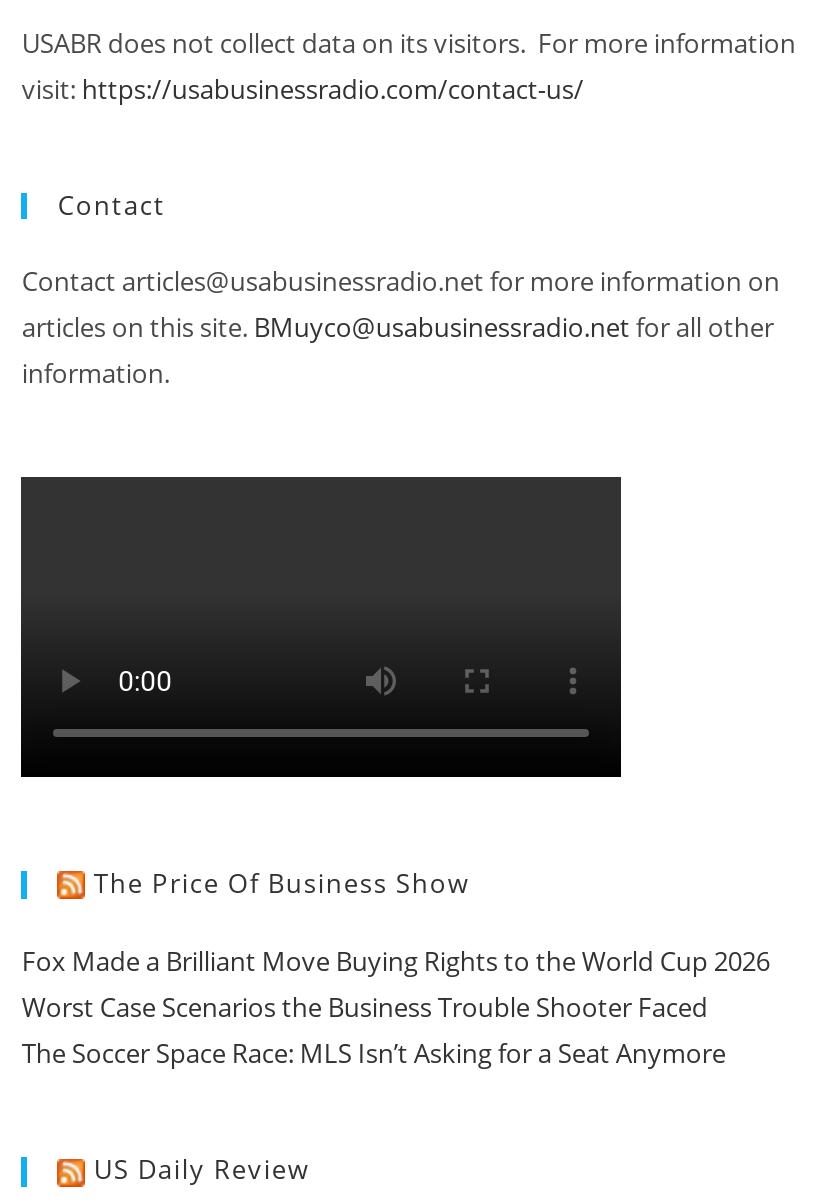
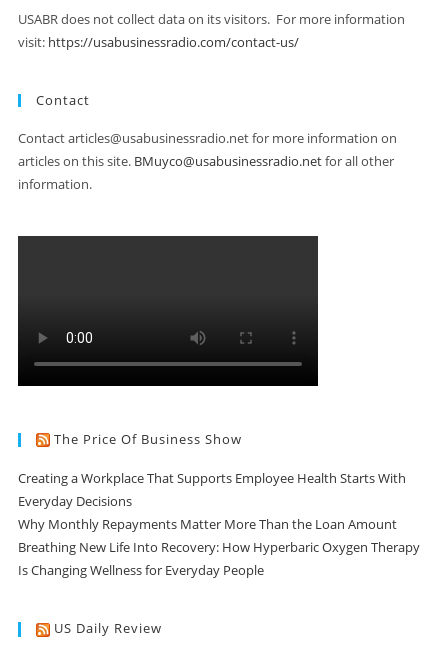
- Fox Made a Brilliant Move Buying Rights to the World Cup 2026
- Worst Case Scenarios the Business Trouble Shooter Faced
- The Soccer Space Race: MLS Isn’t Asking for a Seat Anymore
+ Creating a Workplace That Supports Employee Health Starts With
+ Everyday Decisions
+ Why Monthly Repayments Matter More Than the Loan Amount
+ Breathing New Life Into Recovery: How Hyperbaric Oxygen Therapy
+ Is Changing Wellness for Everyday People
